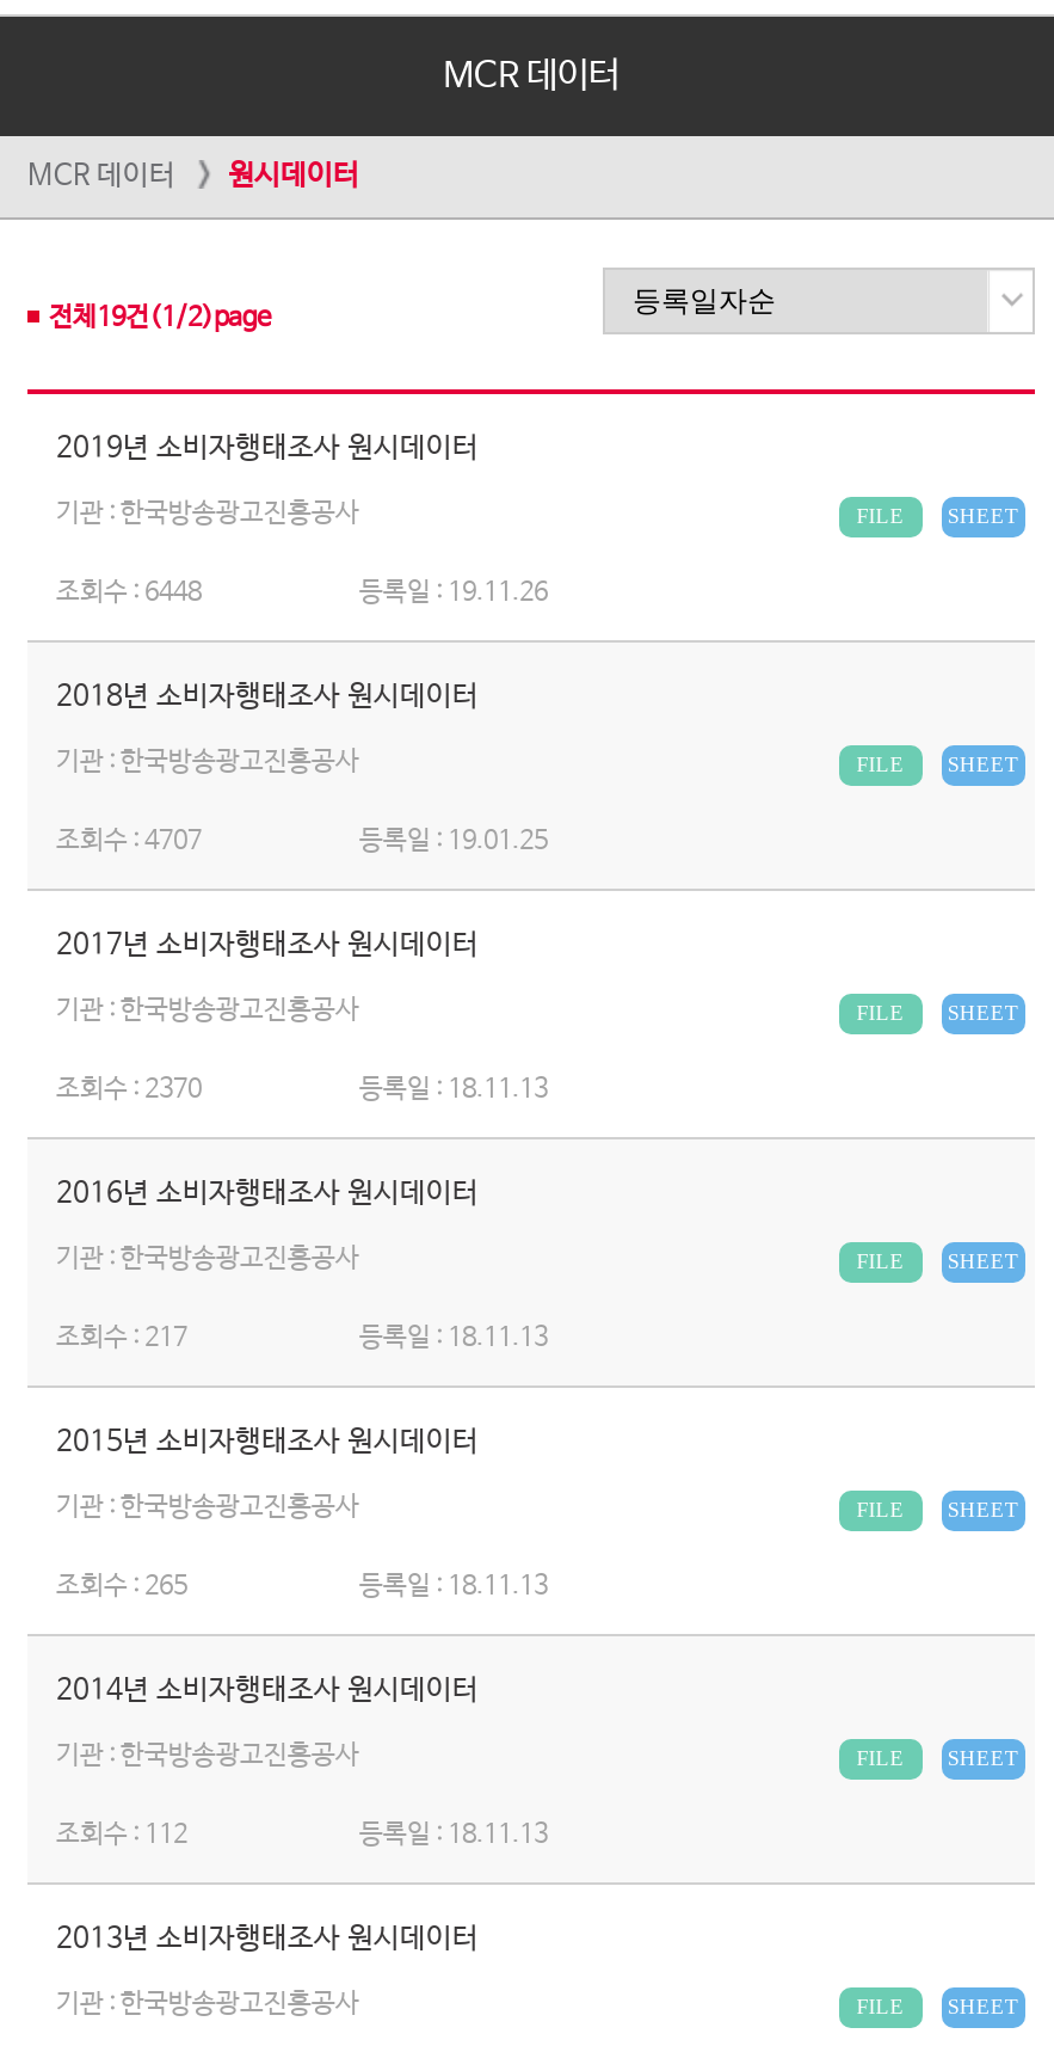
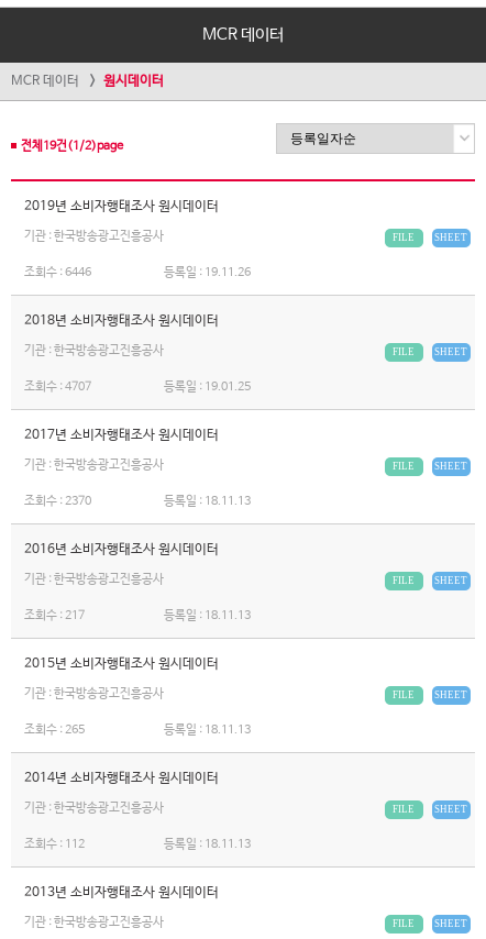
- 조회수 : 6448
+ 조회수 : 6446
